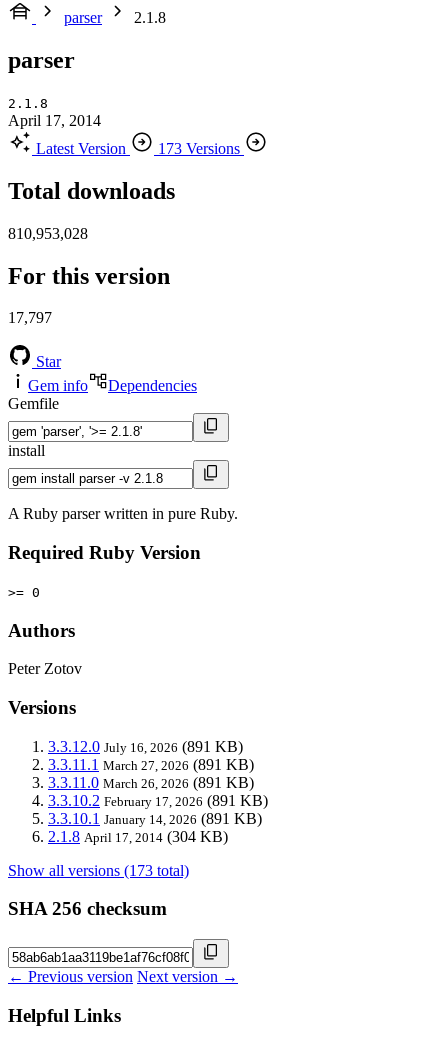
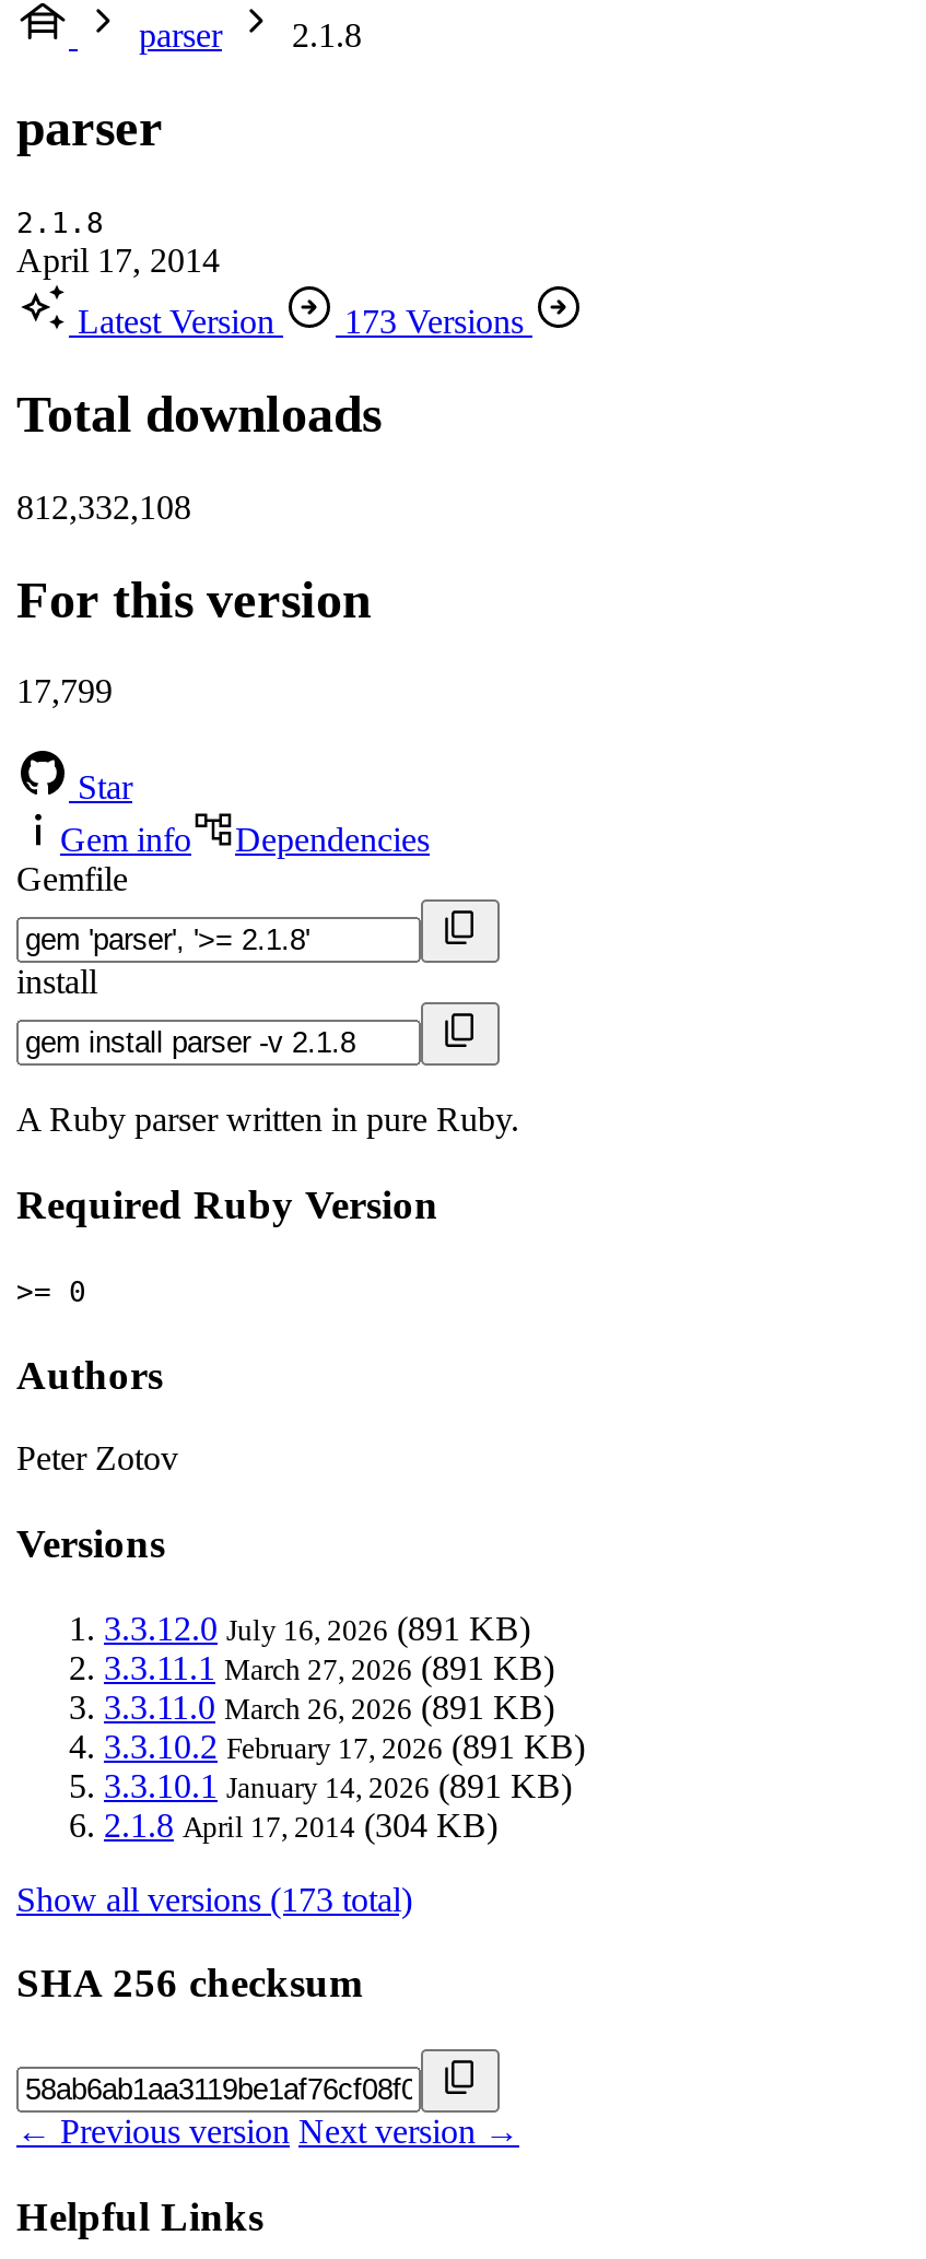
- 810,953,028
+ 812,332,108

- 17,797
+ 17,799
